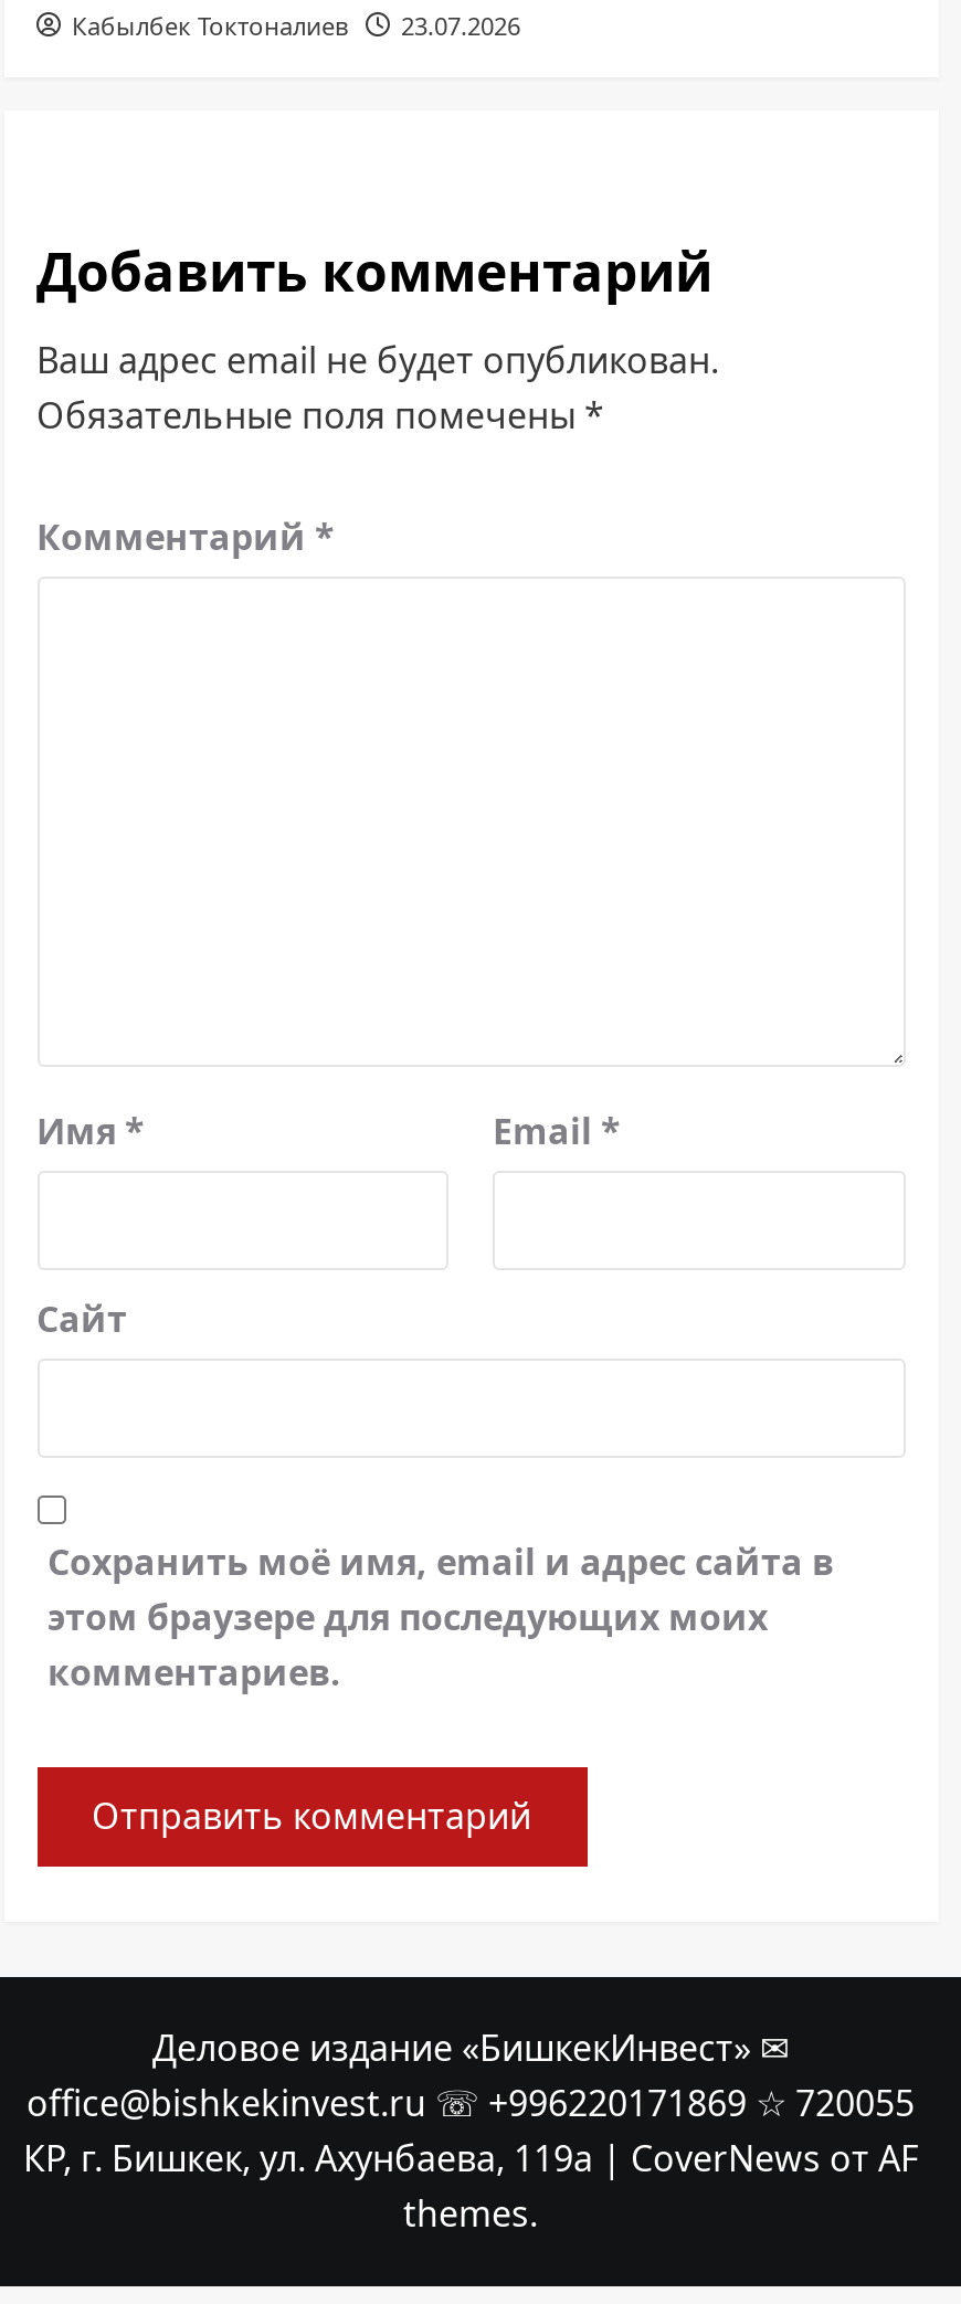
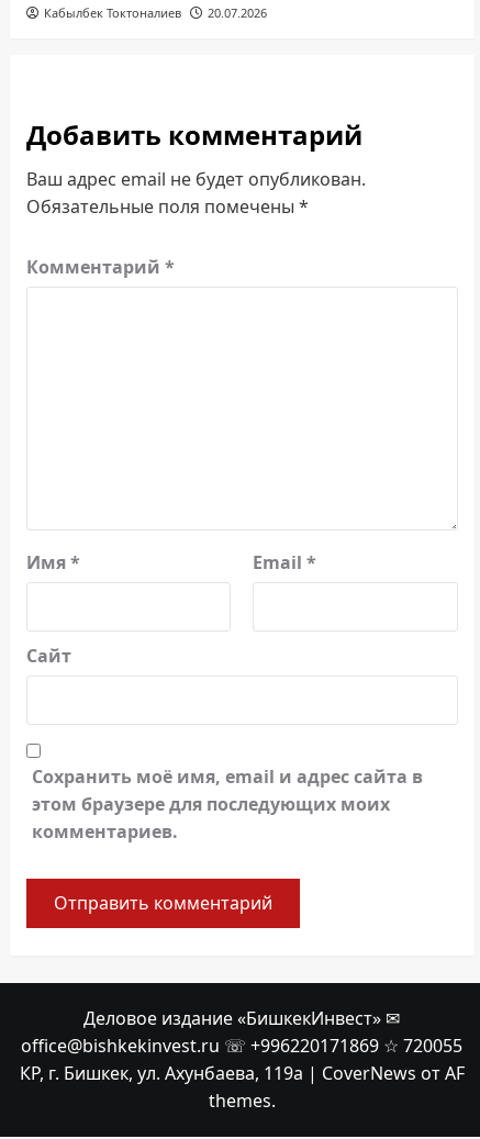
- Кабылбек Токтоналиев 23.07.2026
+ Кабылбек Токтоналиев 20.07.2026
